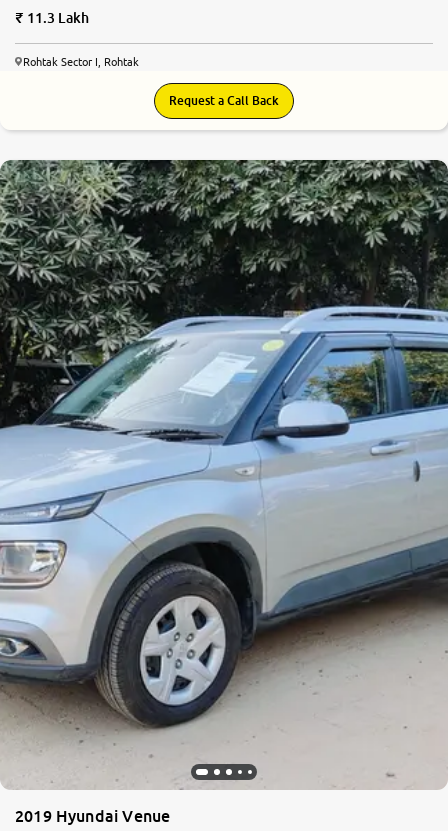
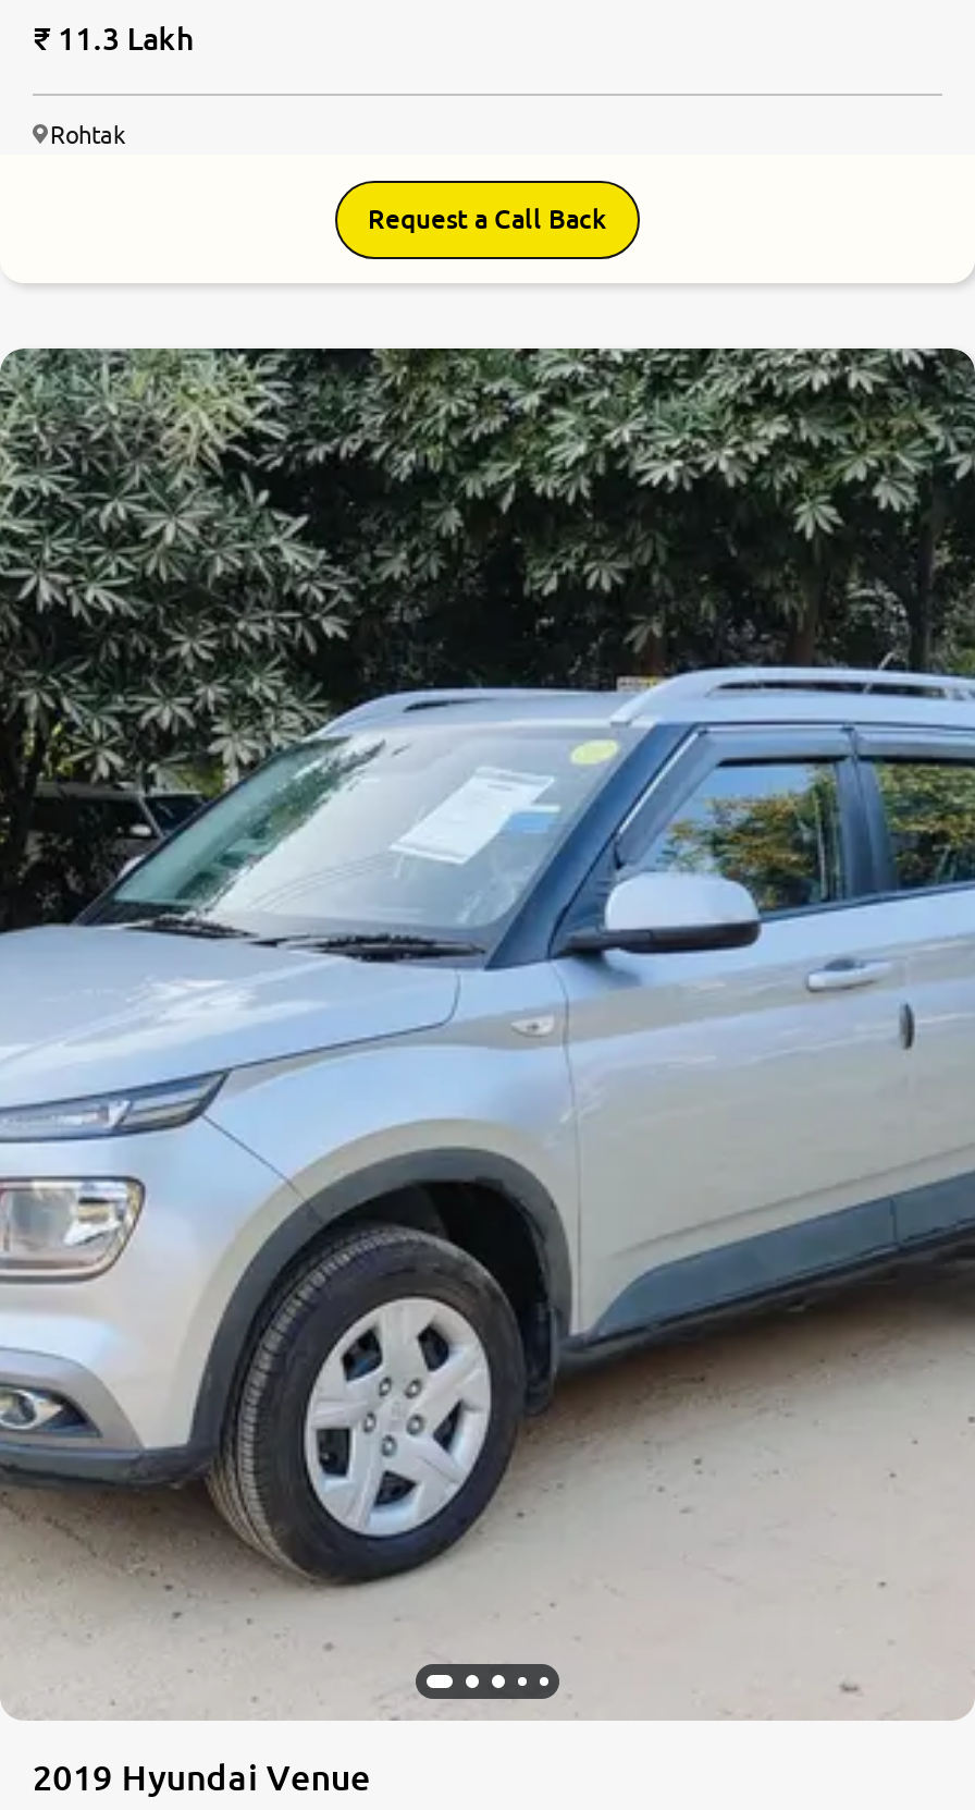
- Rohtak Sector I, Rohtak
+ Rohtak
